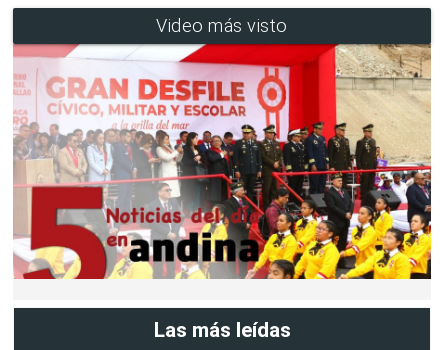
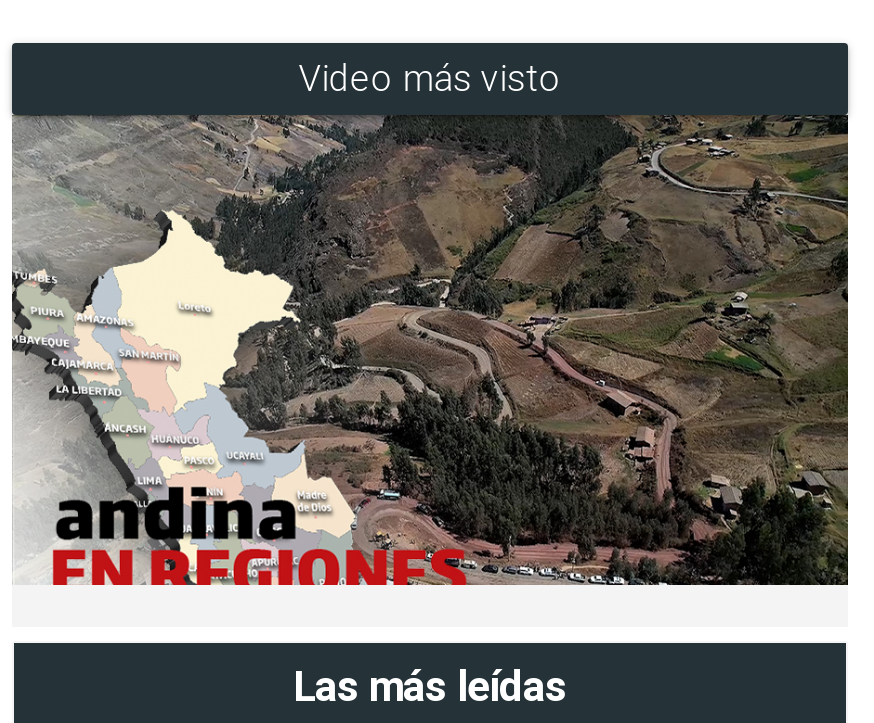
- [image]
+ [image]
